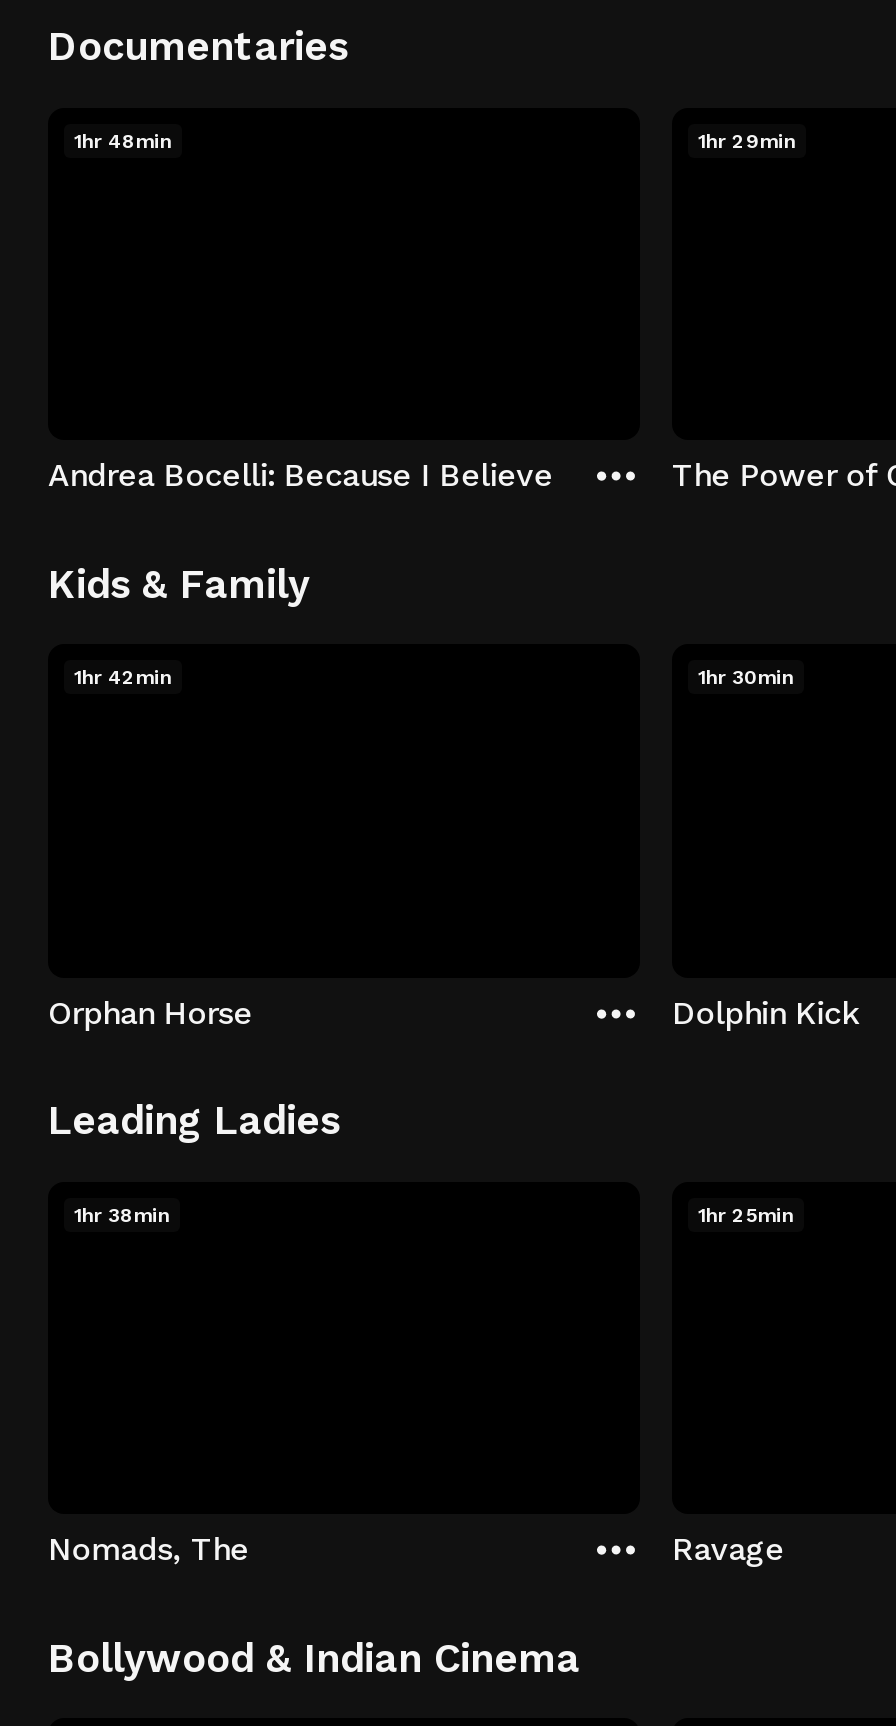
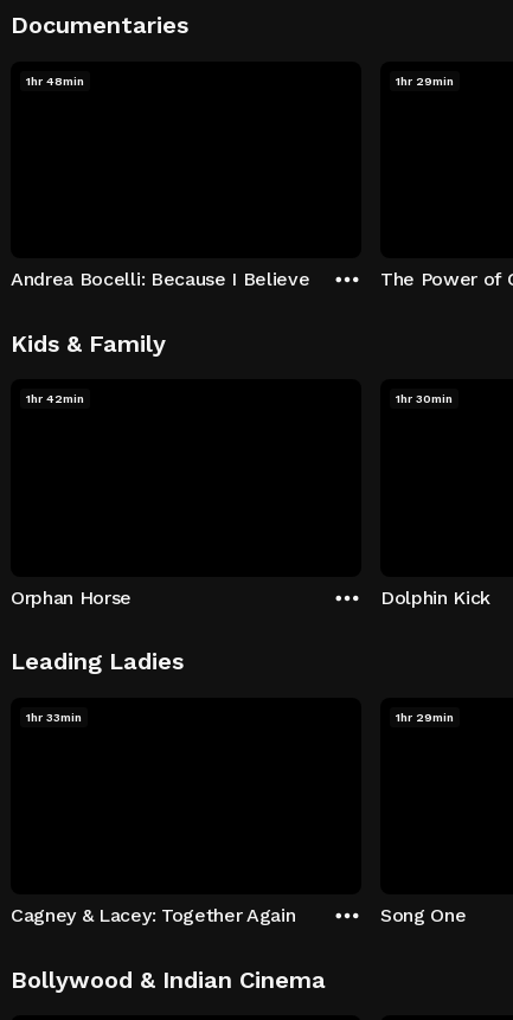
- 1hr 38min
+ 1hr 33min

- 1hr 25min
+ 1hr 29min

- Nomads, The
+ Cagney & Lacey: Together Again

- Ravage
+ Song One
